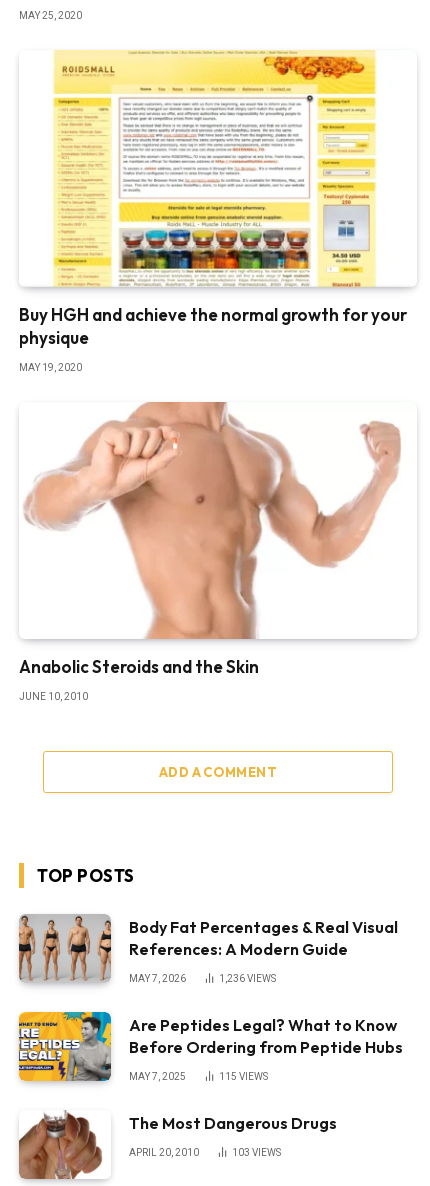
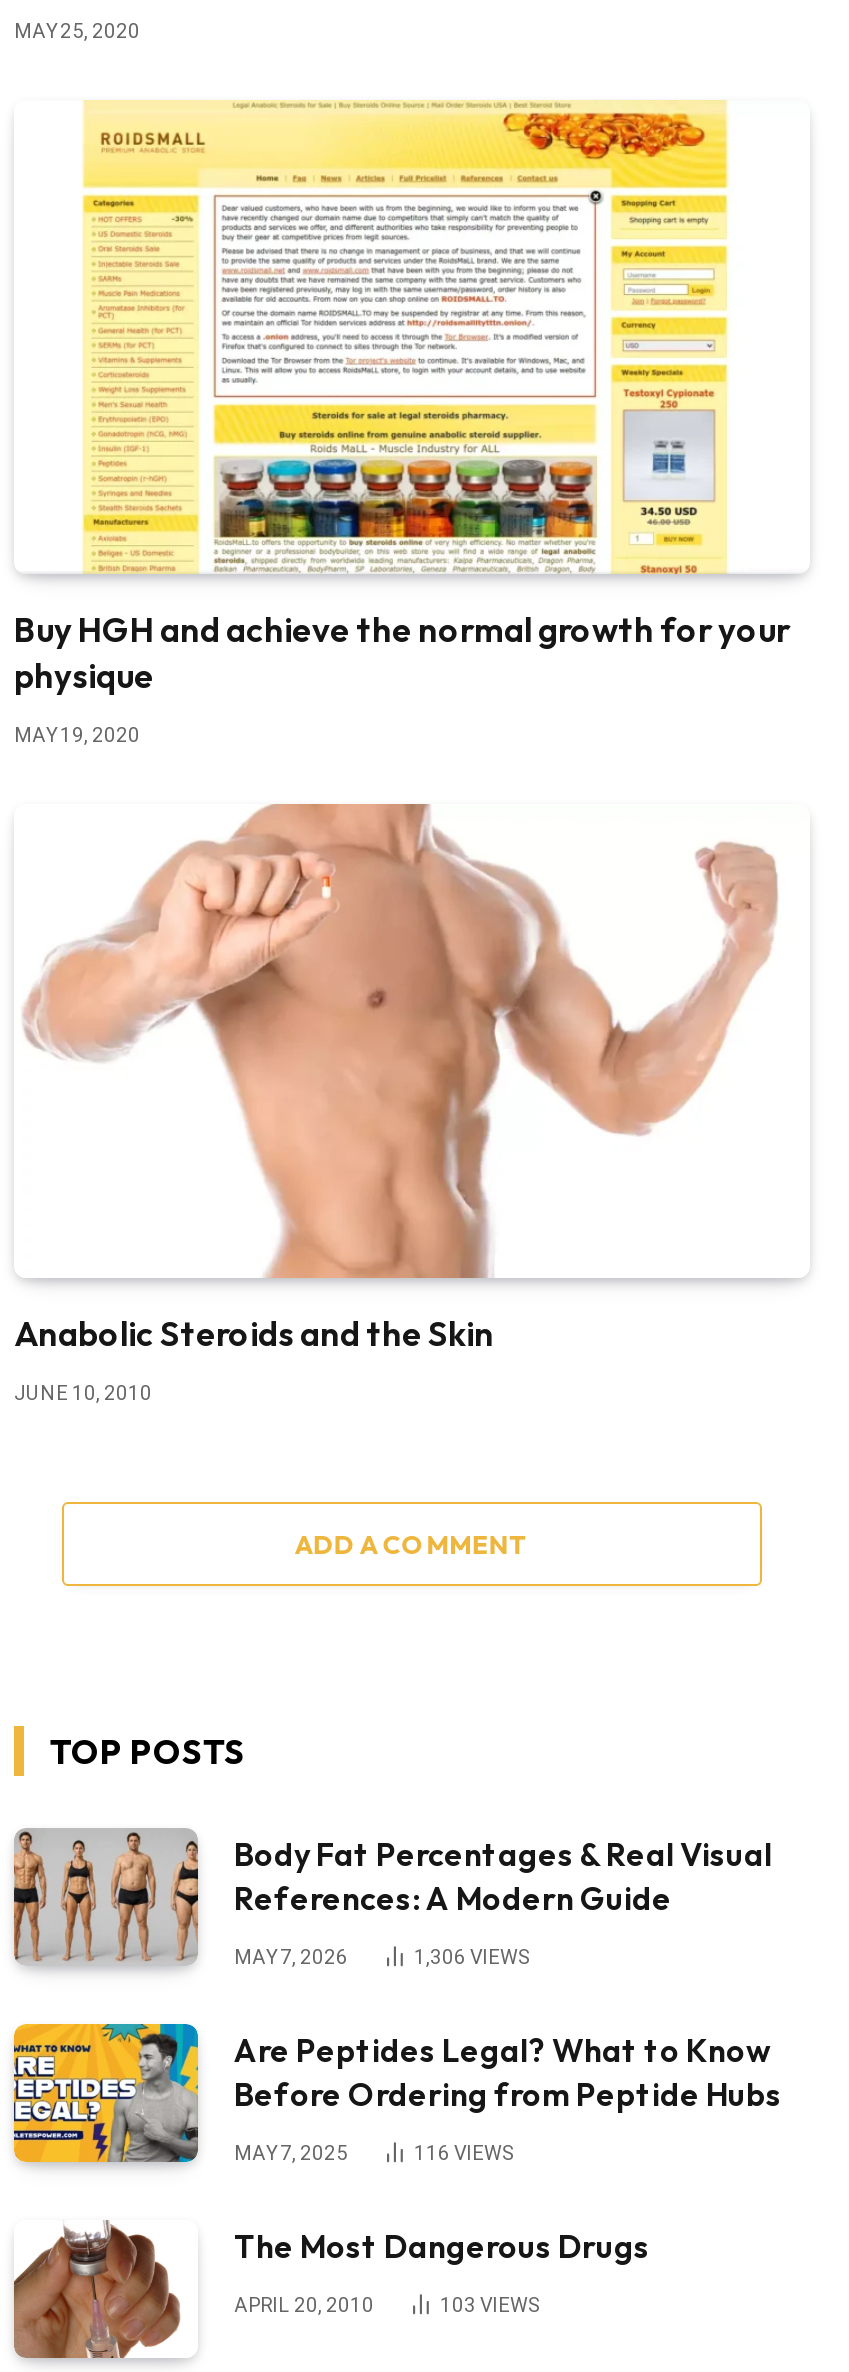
- 1,236 VIEWS
+ 1,306 VIEWS

- 115 VIEWS
+ 116 VIEWS
